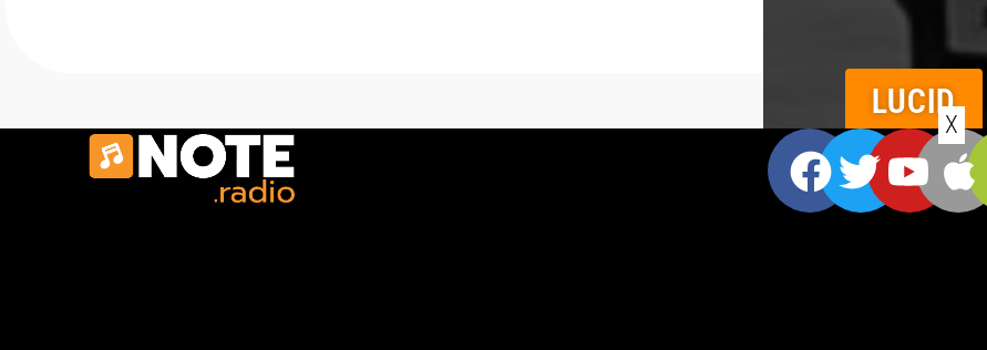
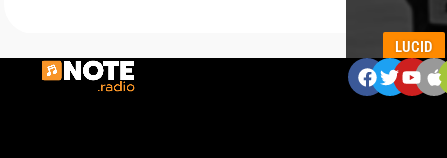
- X
